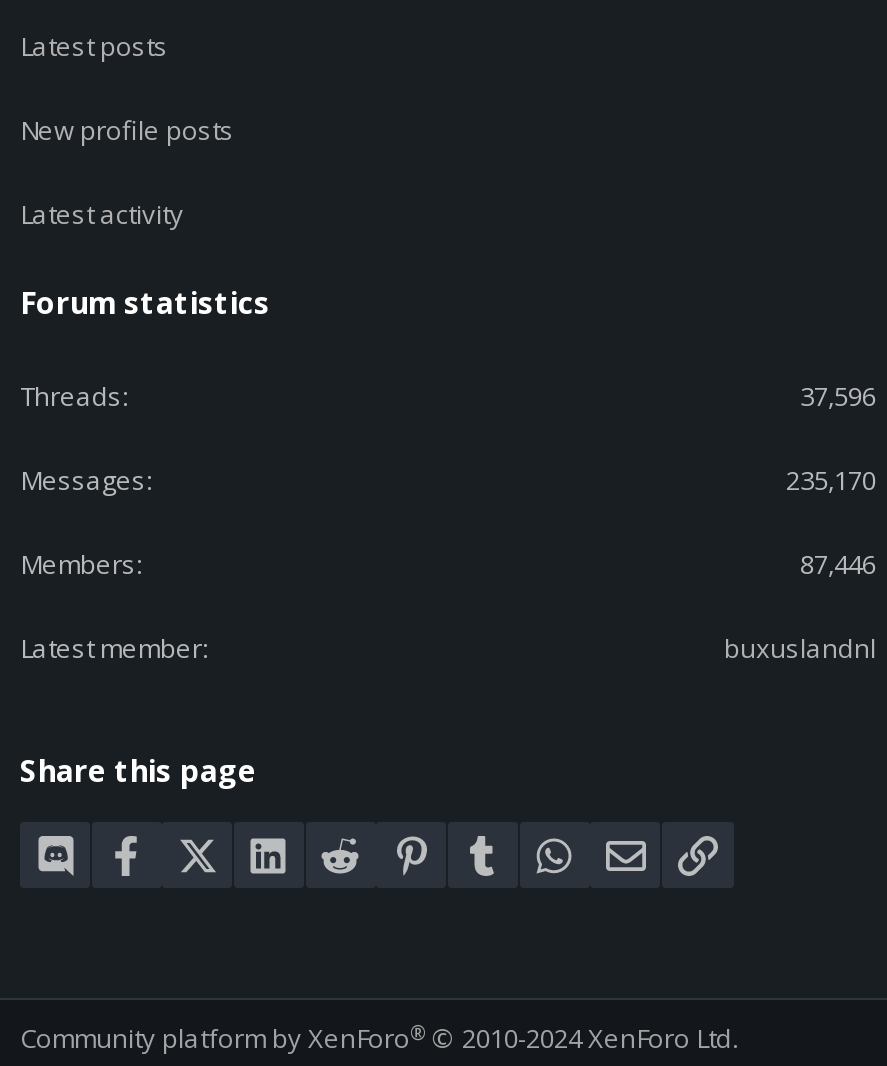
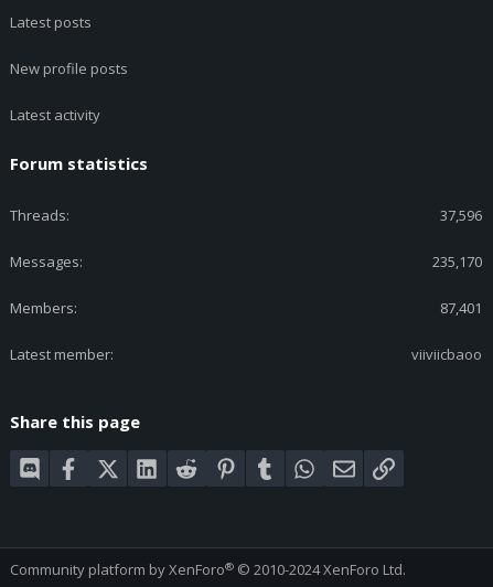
- 87,446
+ 87,401

- buxuslandnl
+ viiviicbaoo
